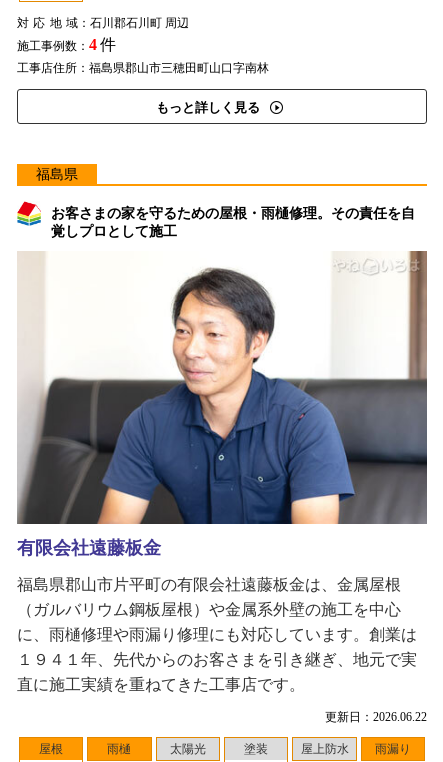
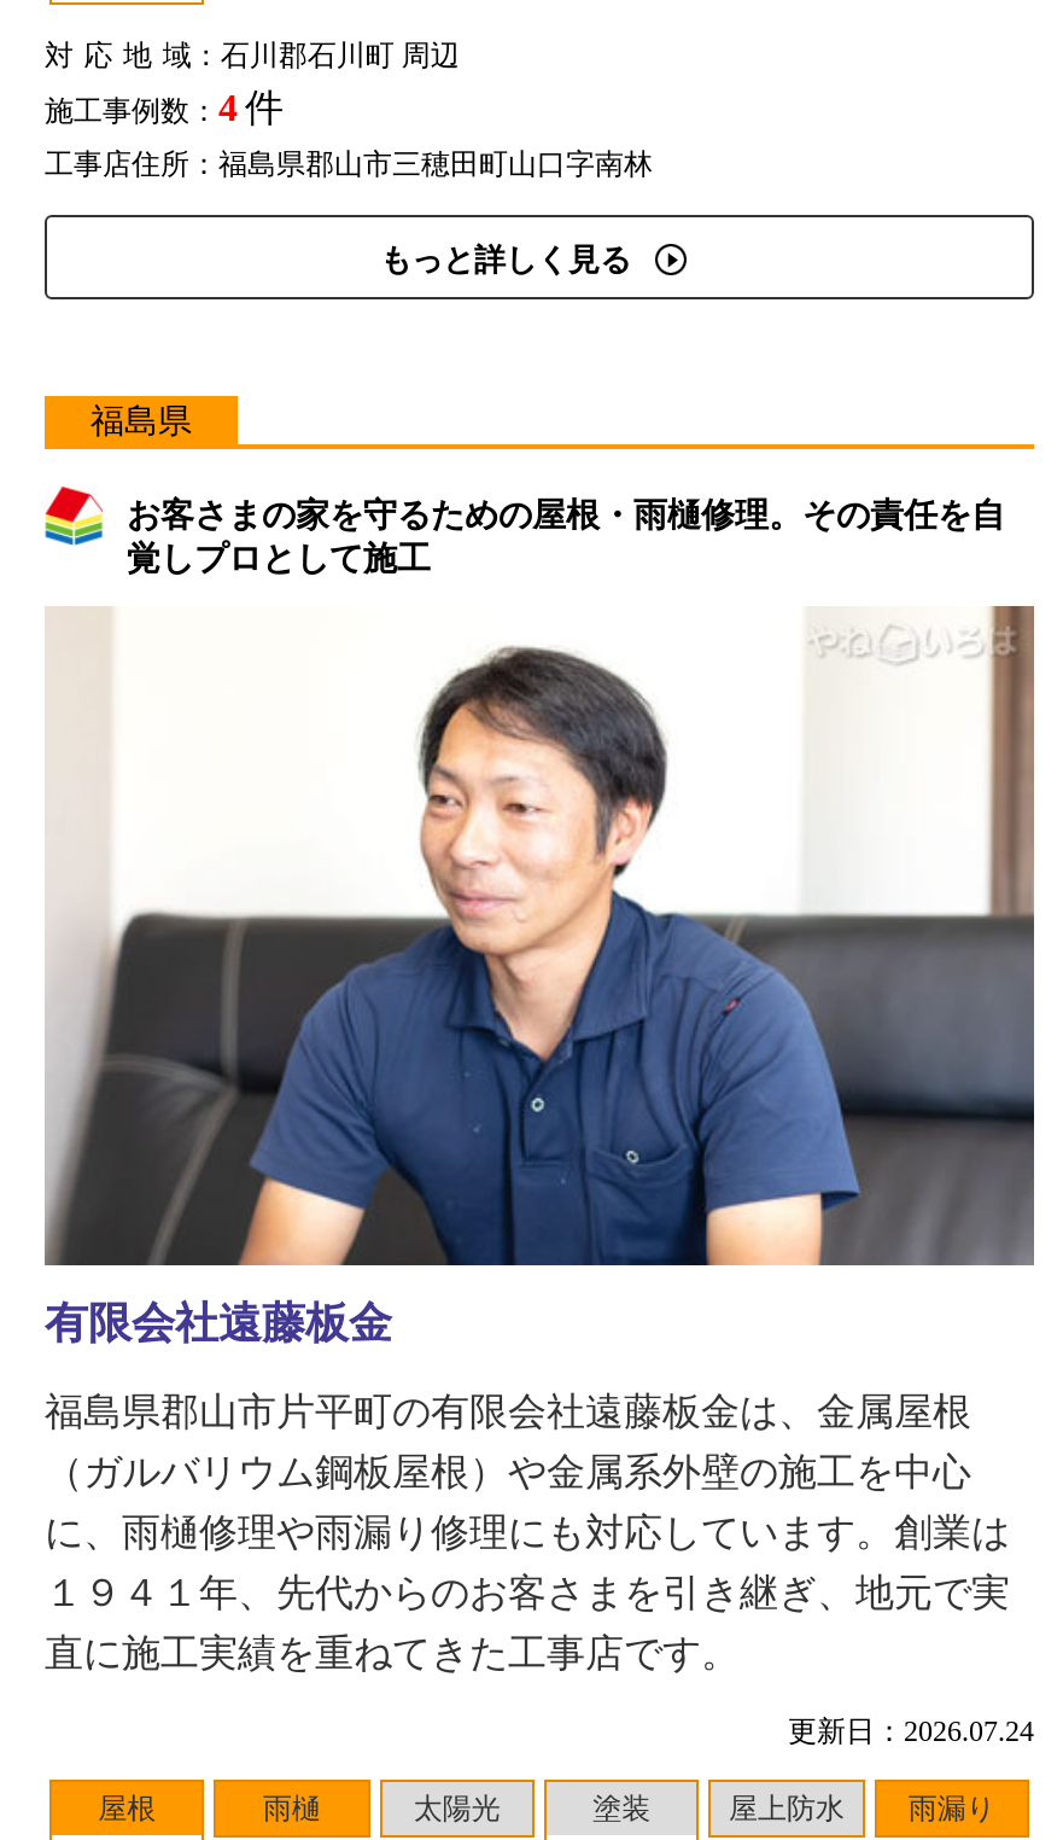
- 更新日：2026.06.22
+ 更新日：2026.07.24
